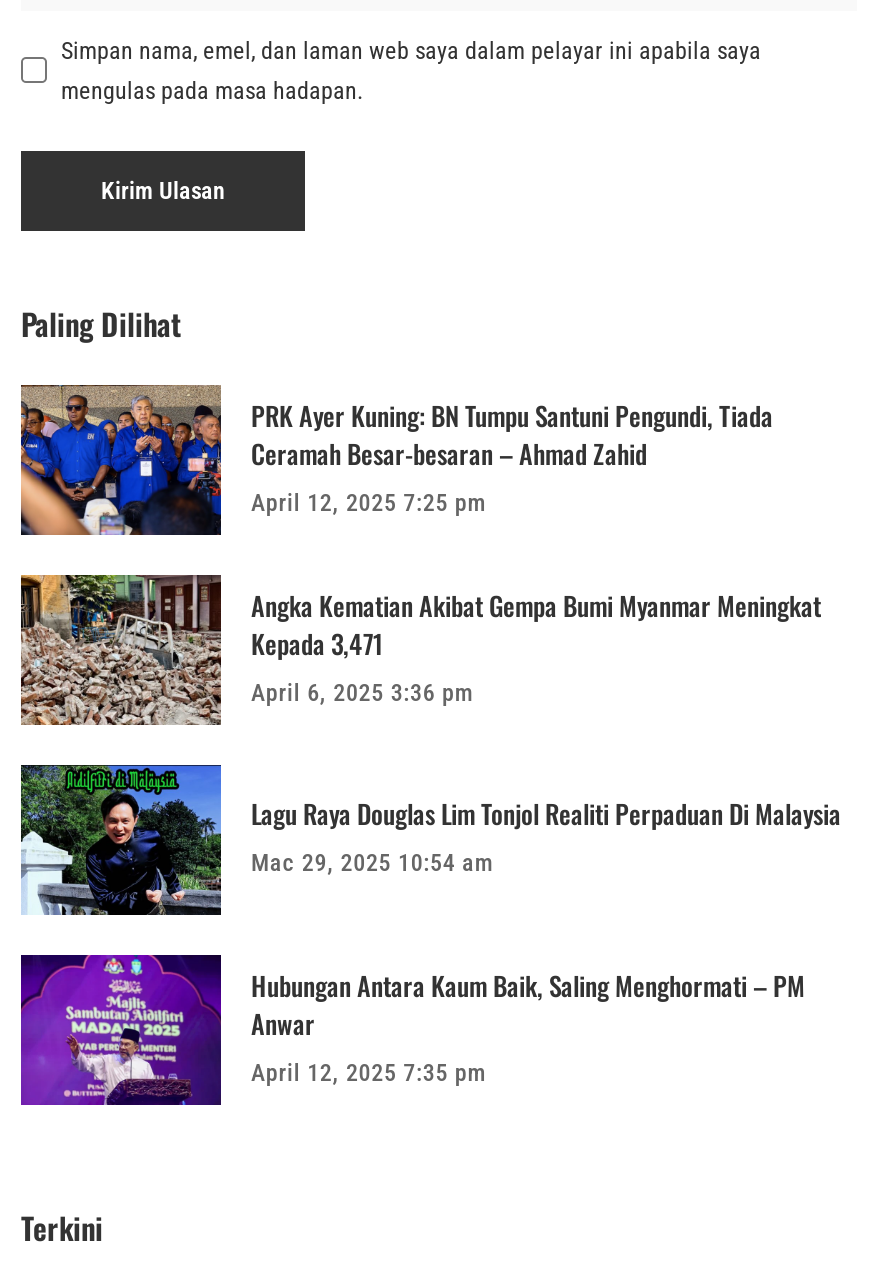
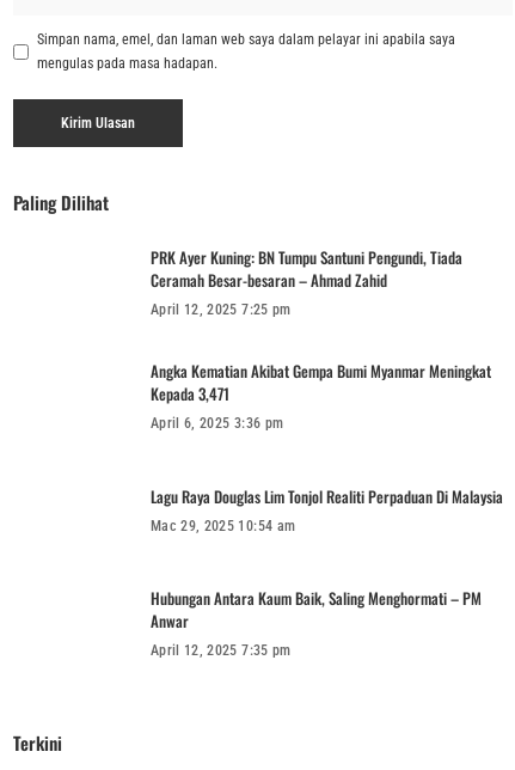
- [image]

- [image]

- [image]

- [image]
